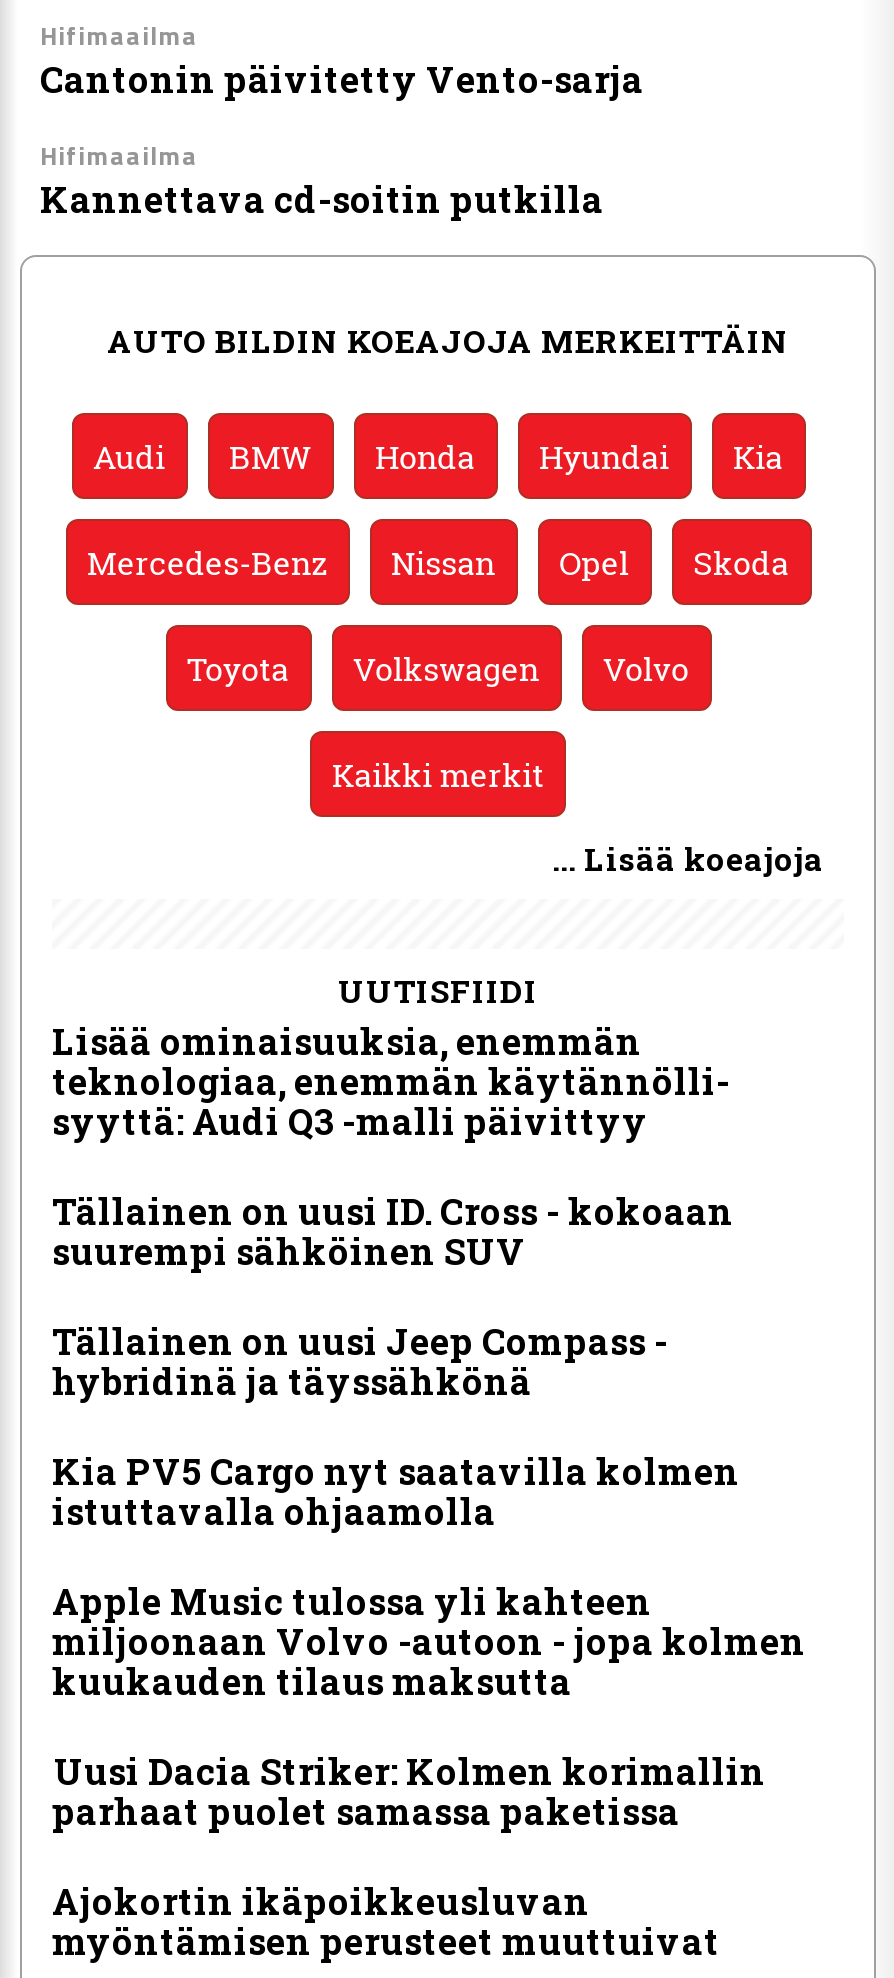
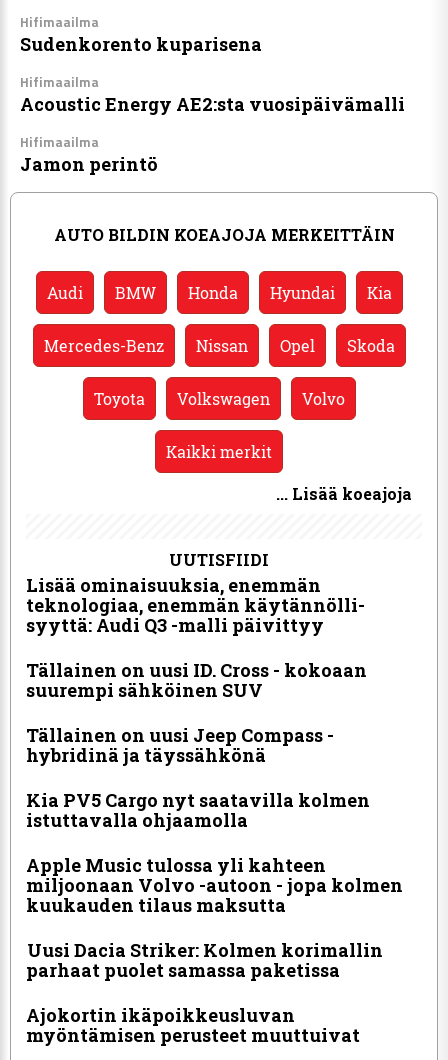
- Cantonin päivitetty Vento-sarja
+ Sudenkorento kuparisena

- Kannettava cd-soitin putkilla
+ Acoustic Energy AE2:sta vuosipäivämalli
+ Hifimaailma
+ Jamon perintö
